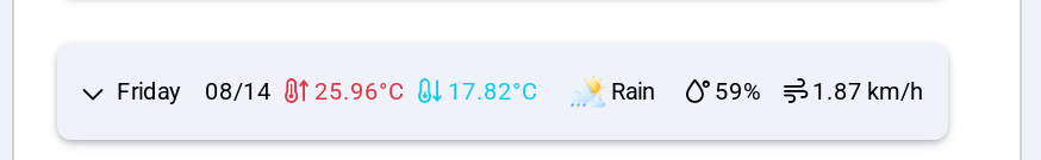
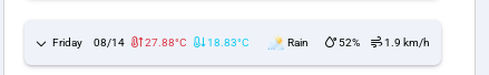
- 25.96°C
- 17.82°C
+ 27.88°C
+ 18.83°C

- 59%
+ 52%

- 1.87 km/h
+ 1.9 km/h
